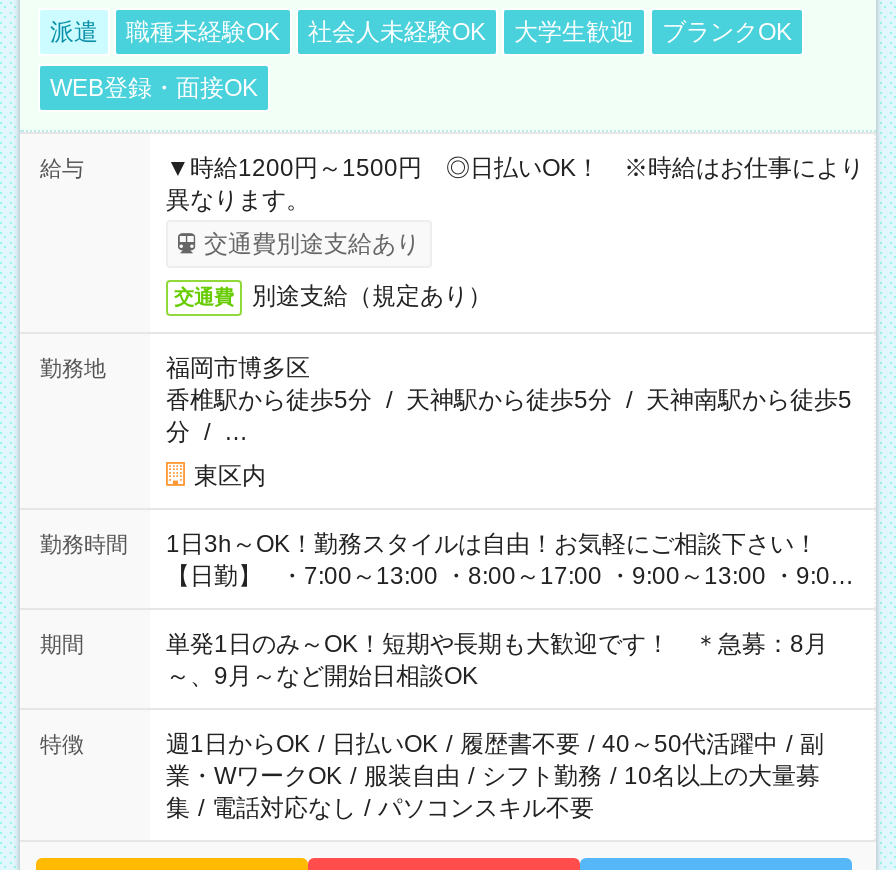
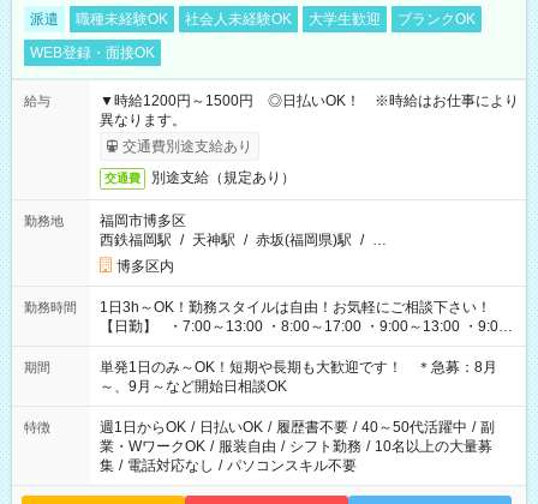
- 香椎駅から徒歩5分 / 天神駅から徒歩5分 / 天神南駅から徒歩5
- 分 / …
+ 西鉄福岡駅 / 天神駅 / 赤坂(福岡県)駅 / …

- 東区内
+ 博多区内
